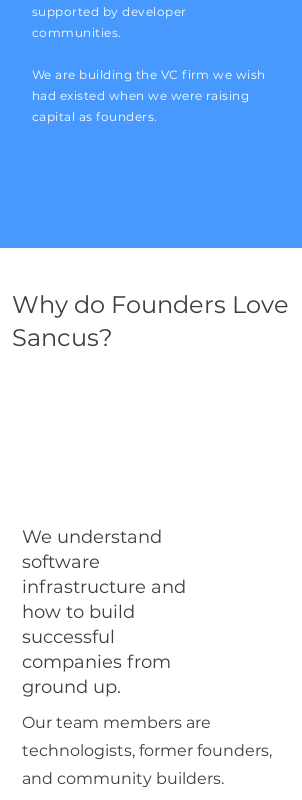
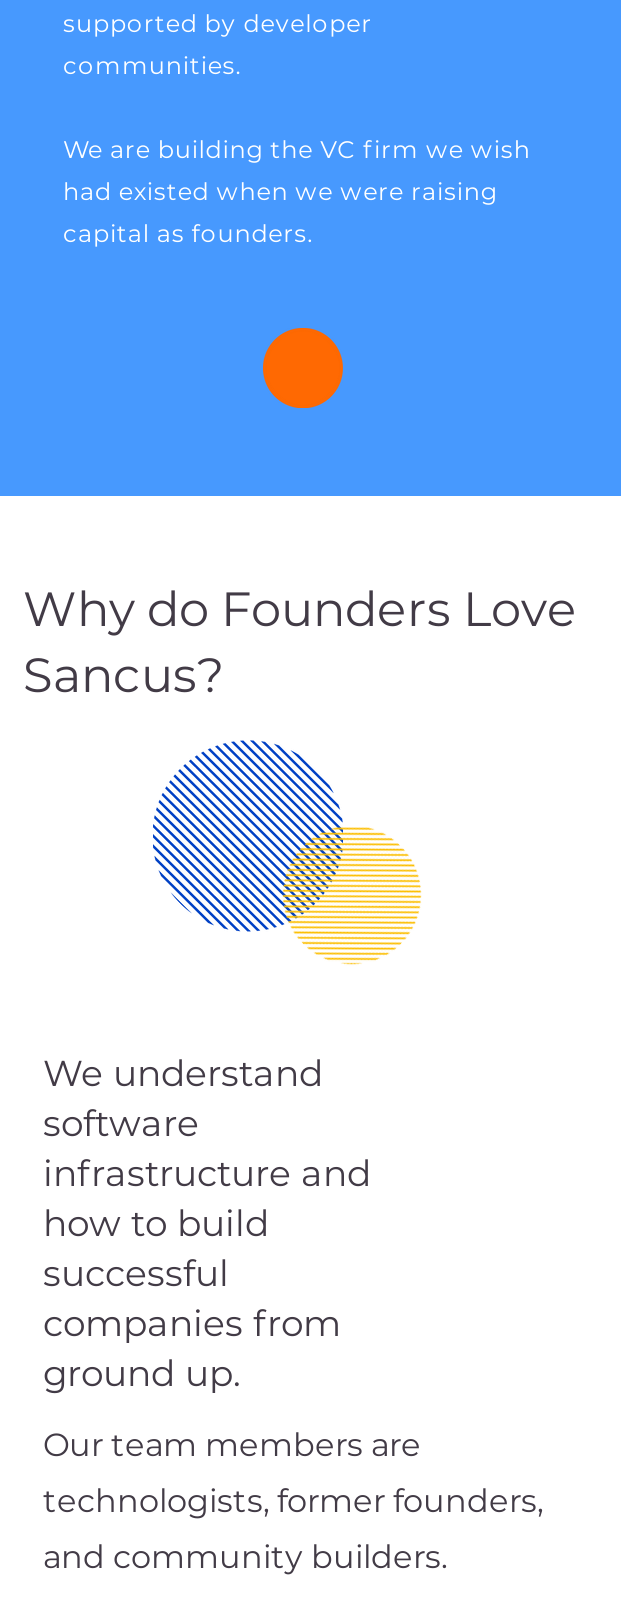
+ [image]

+ [image]
